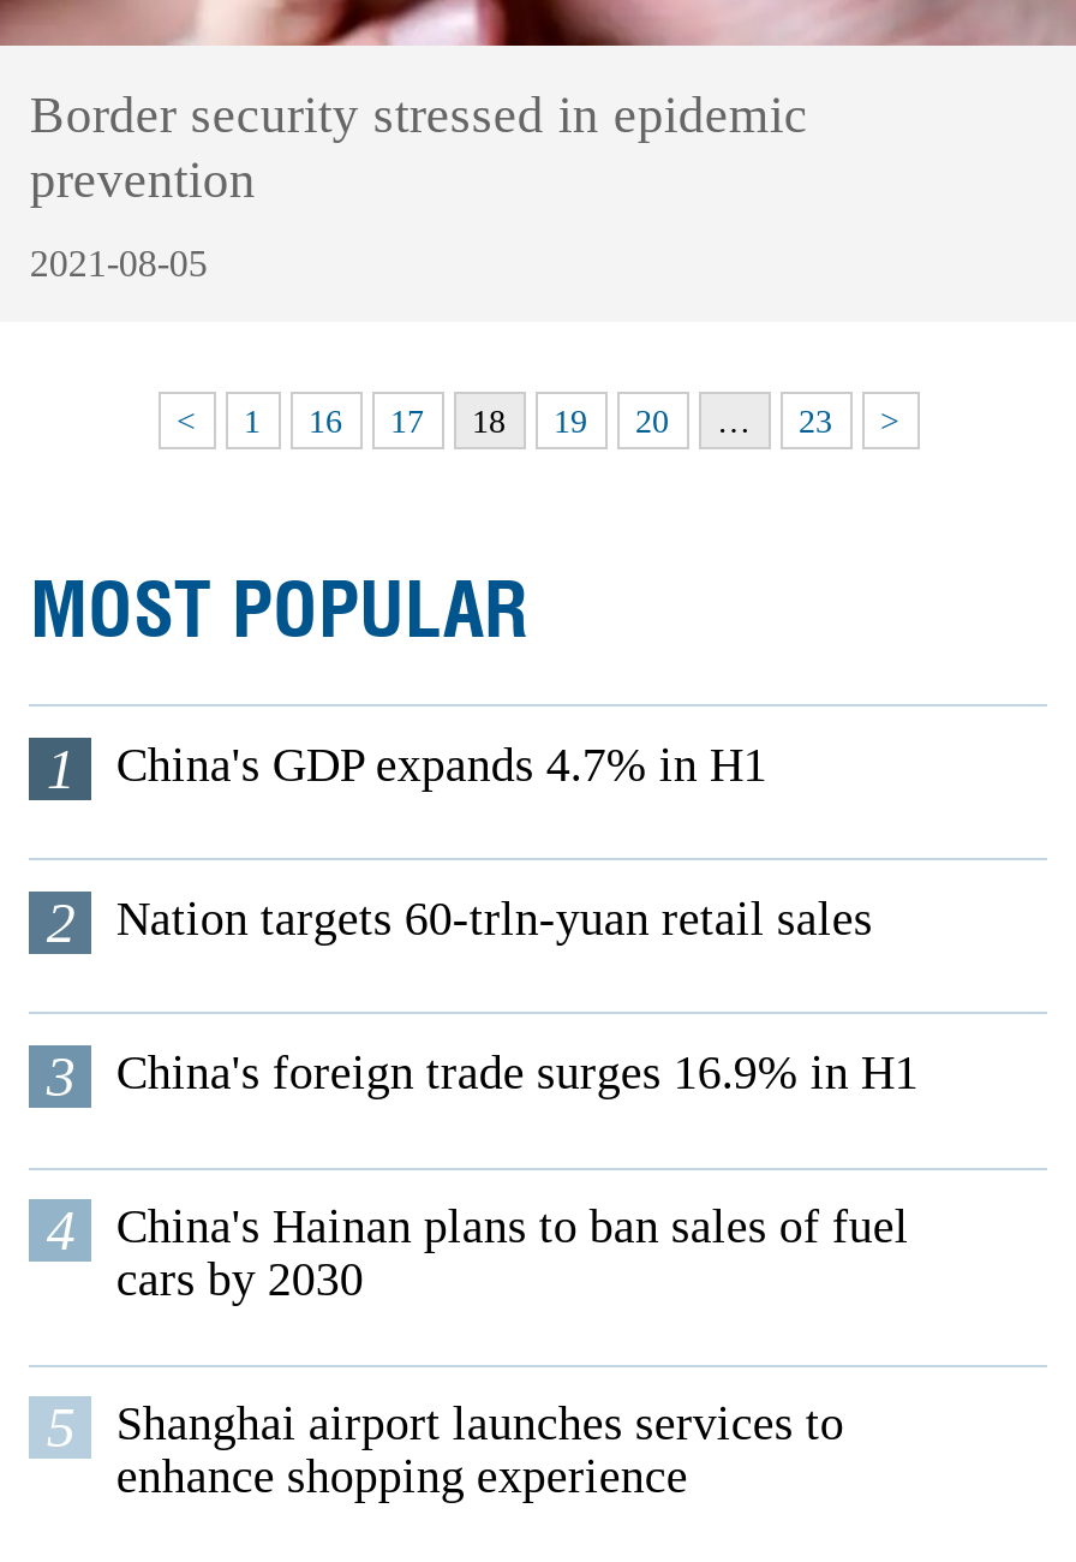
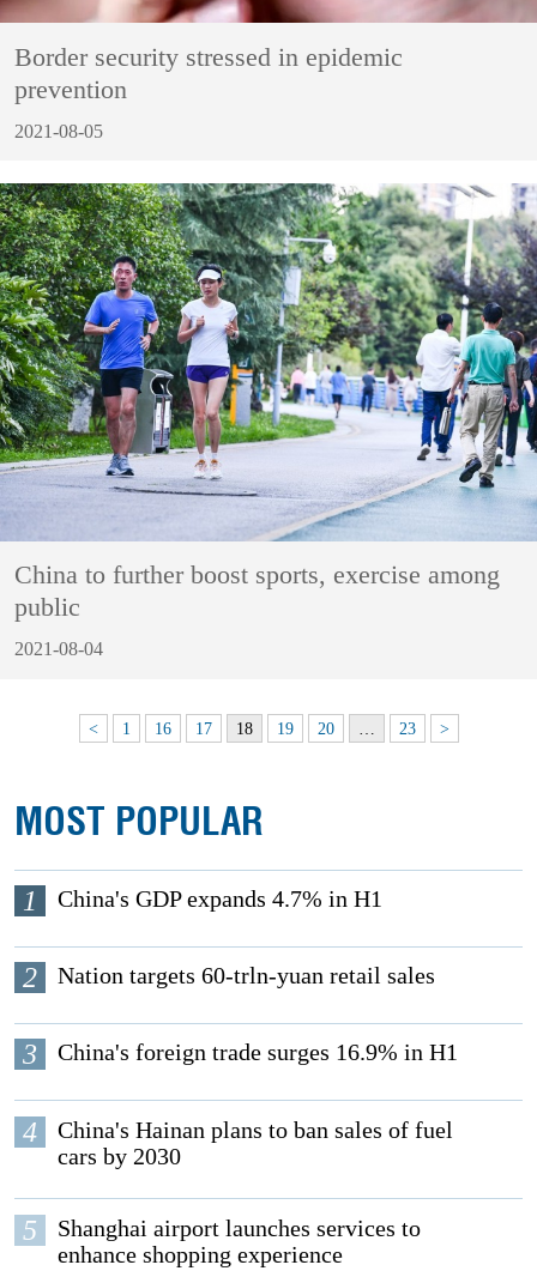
+ [image]
+ China to further boost sports, exercise among
+ public
+ 2021-08-04
